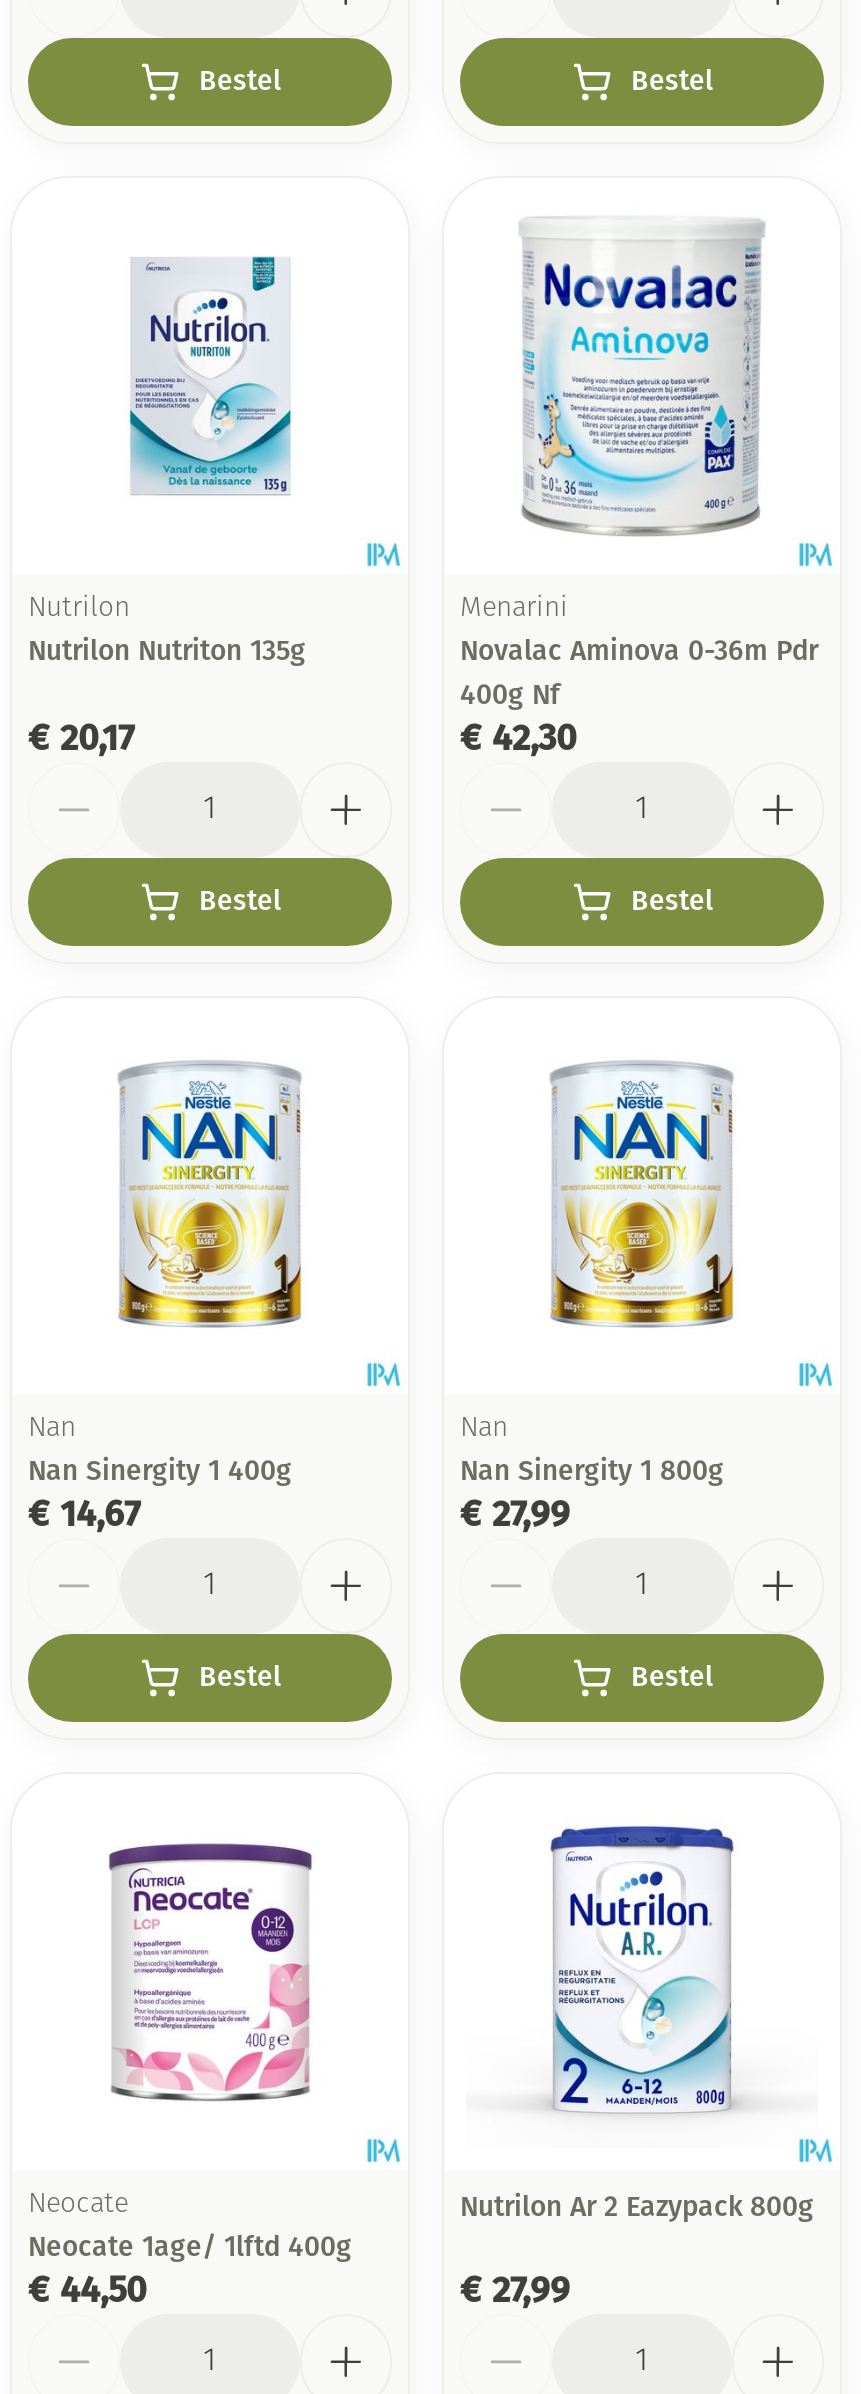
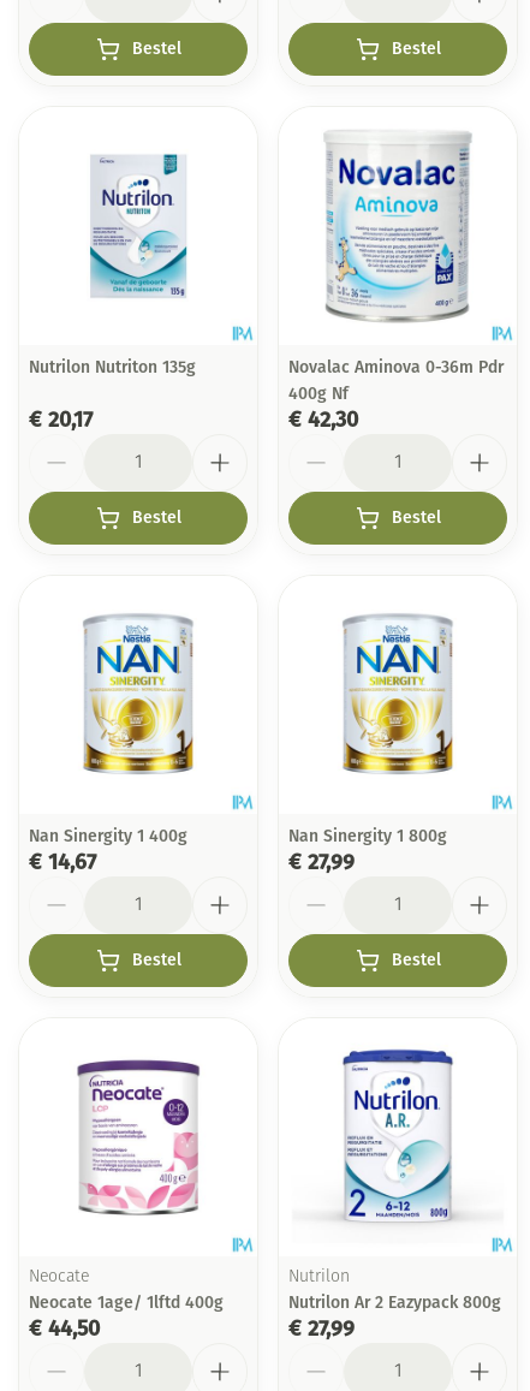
moved down: Nutrilon

- Menarini

- Nan

- Nan
